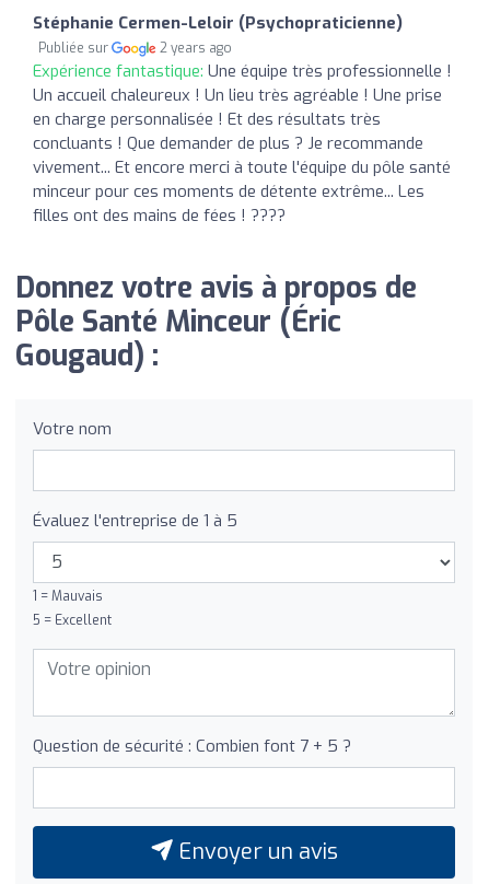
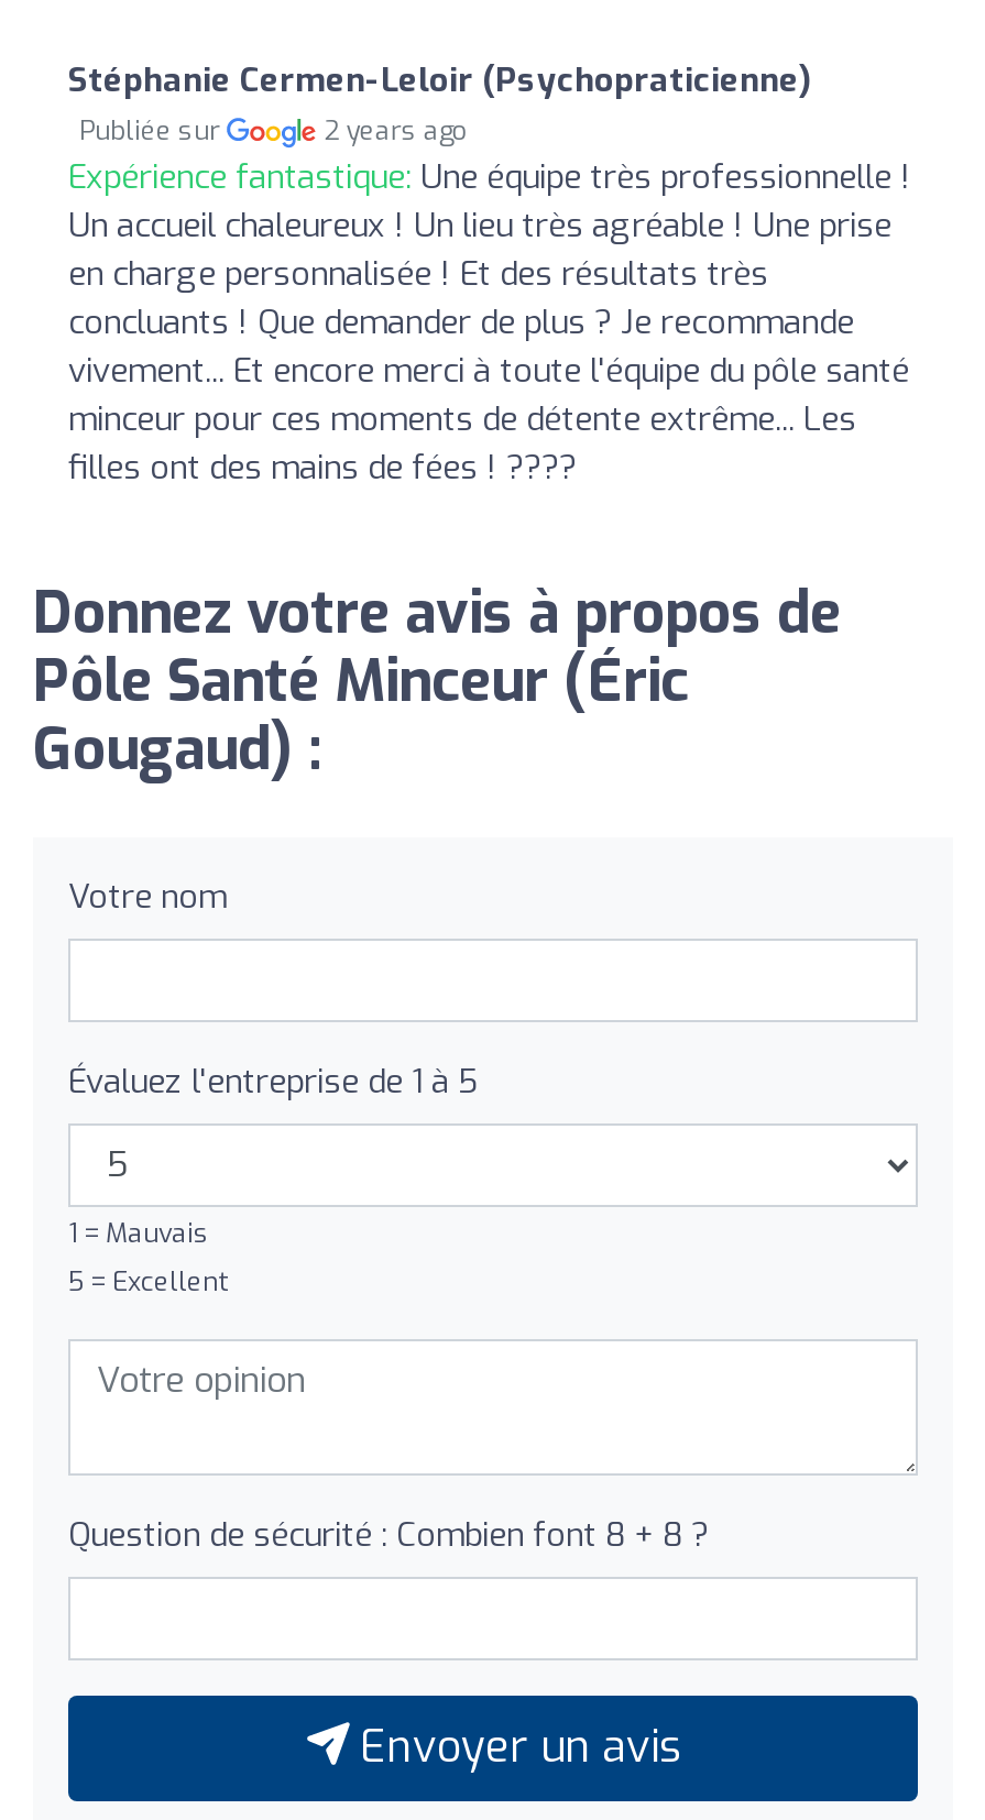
- Question de sécurité : Combien font 7 + 5 ?
+ Question de sécurité : Combien font 8 + 8 ?
